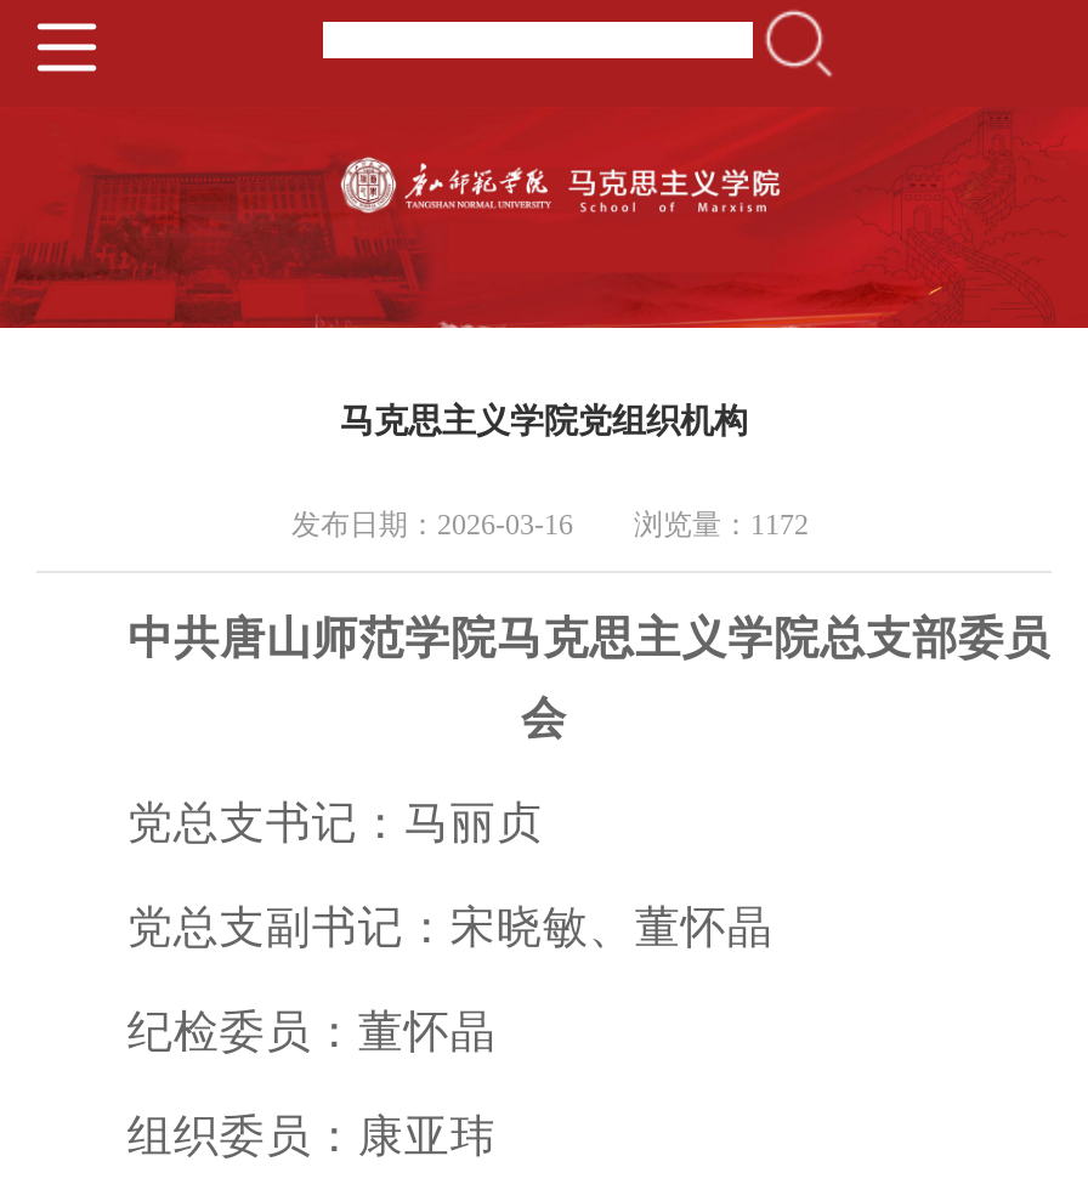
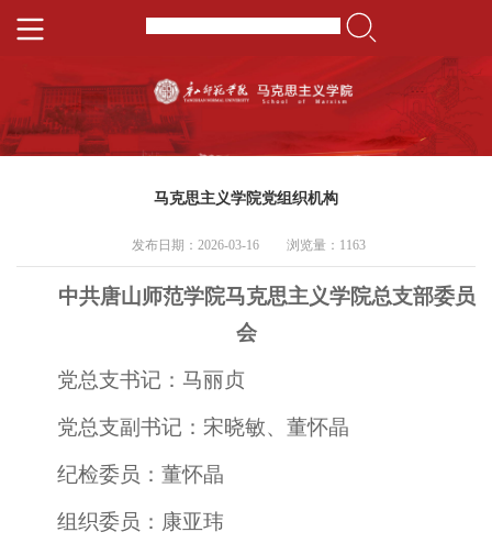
- 发布日期：2026-03-16 浏览量：1172
+ 发布日期：2026-03-16 浏览量：1163
